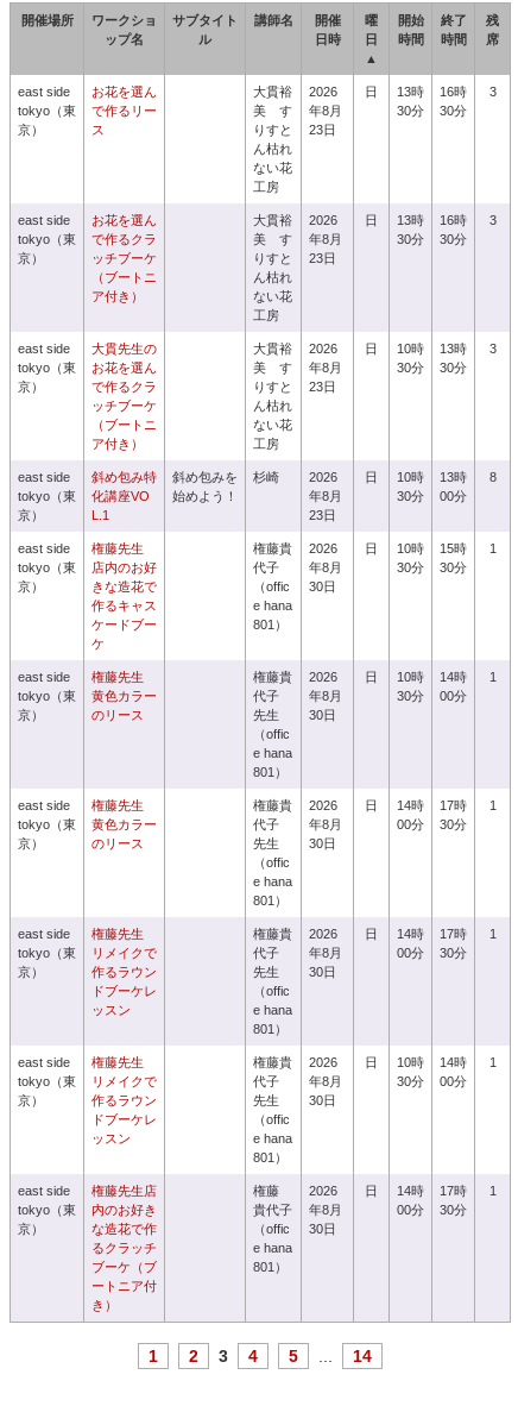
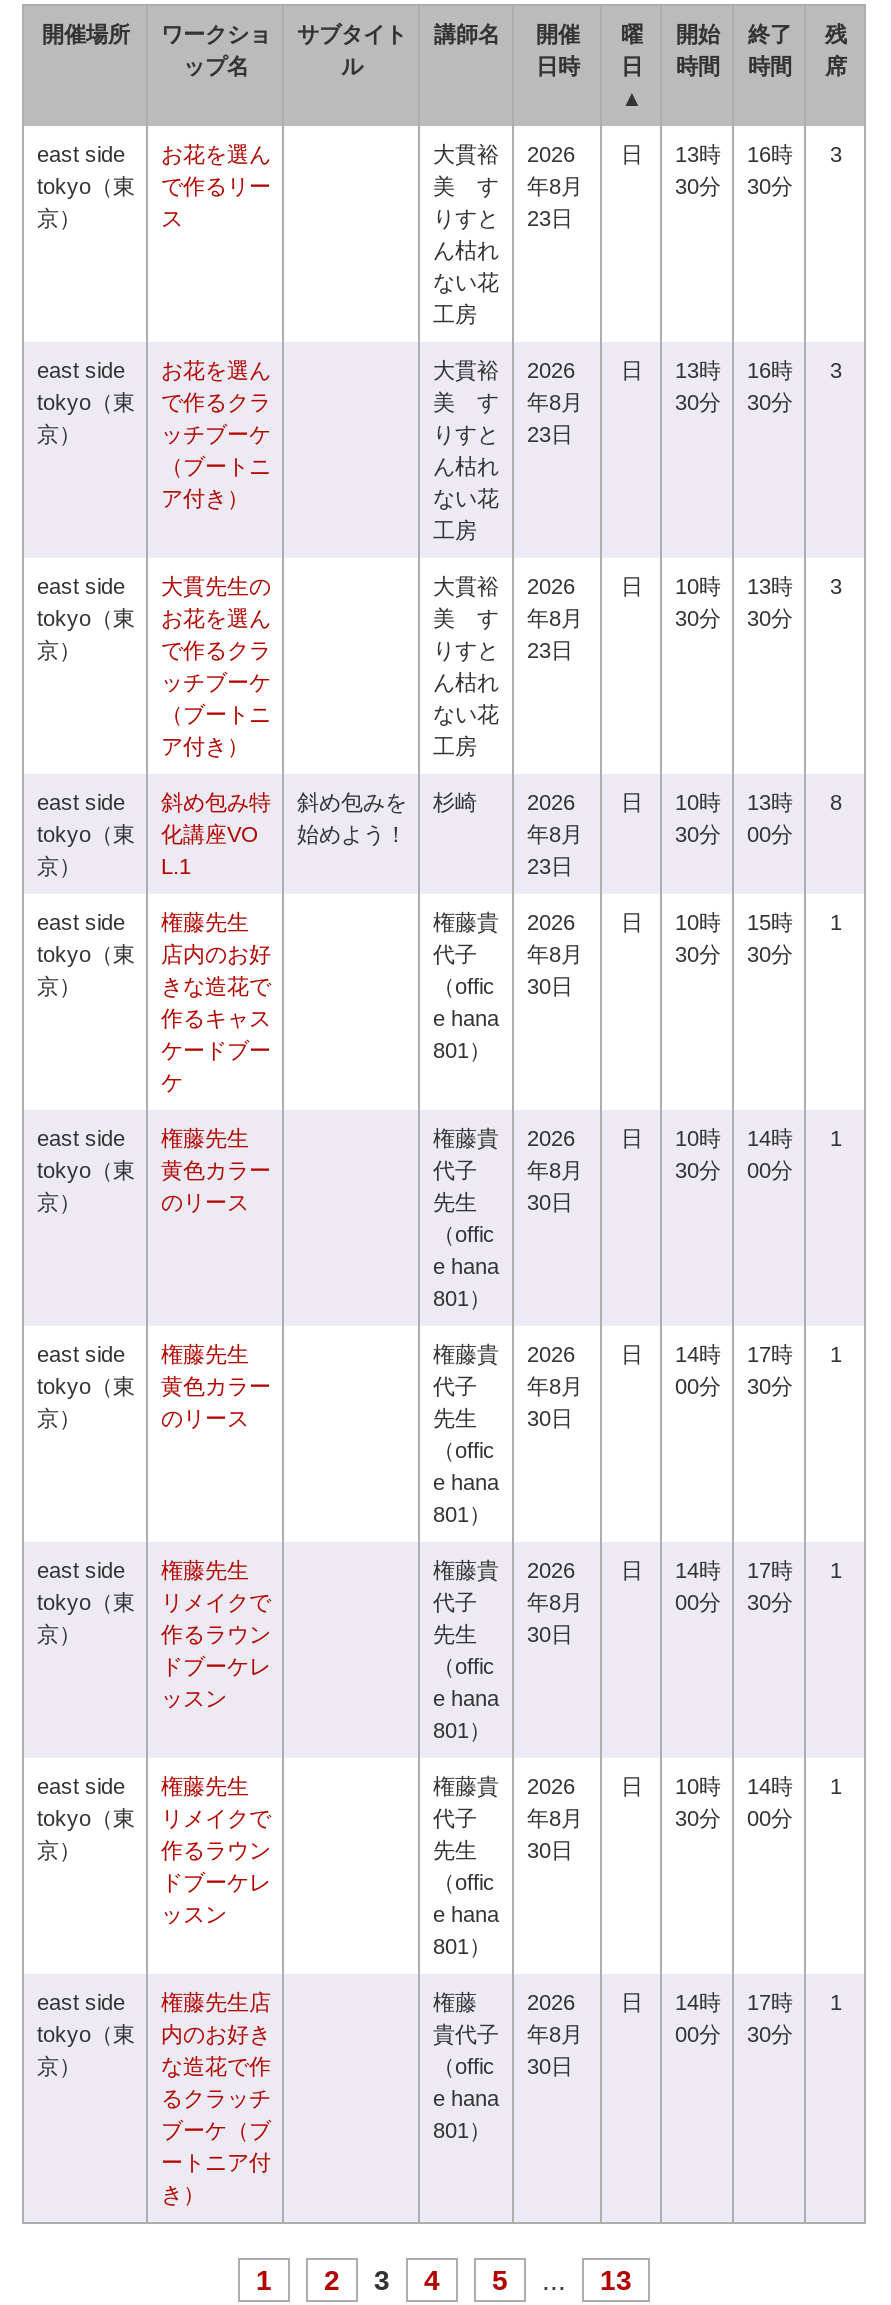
- 14
+ 13
